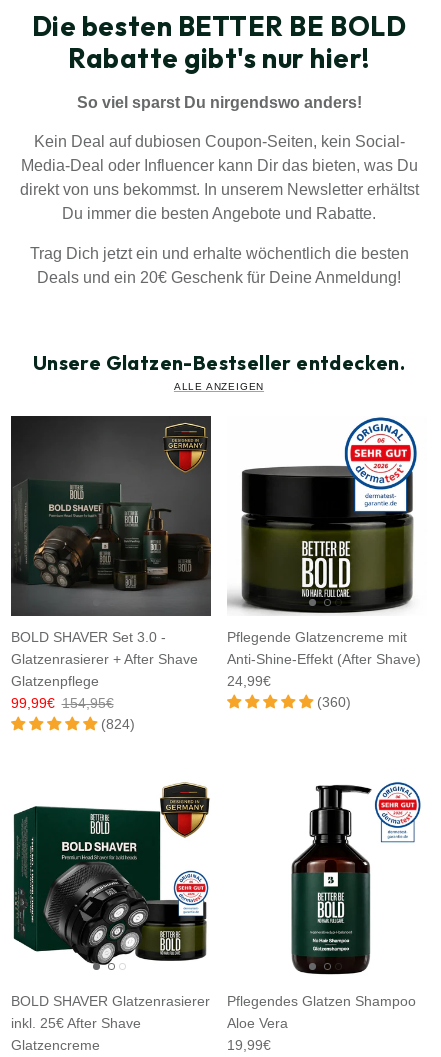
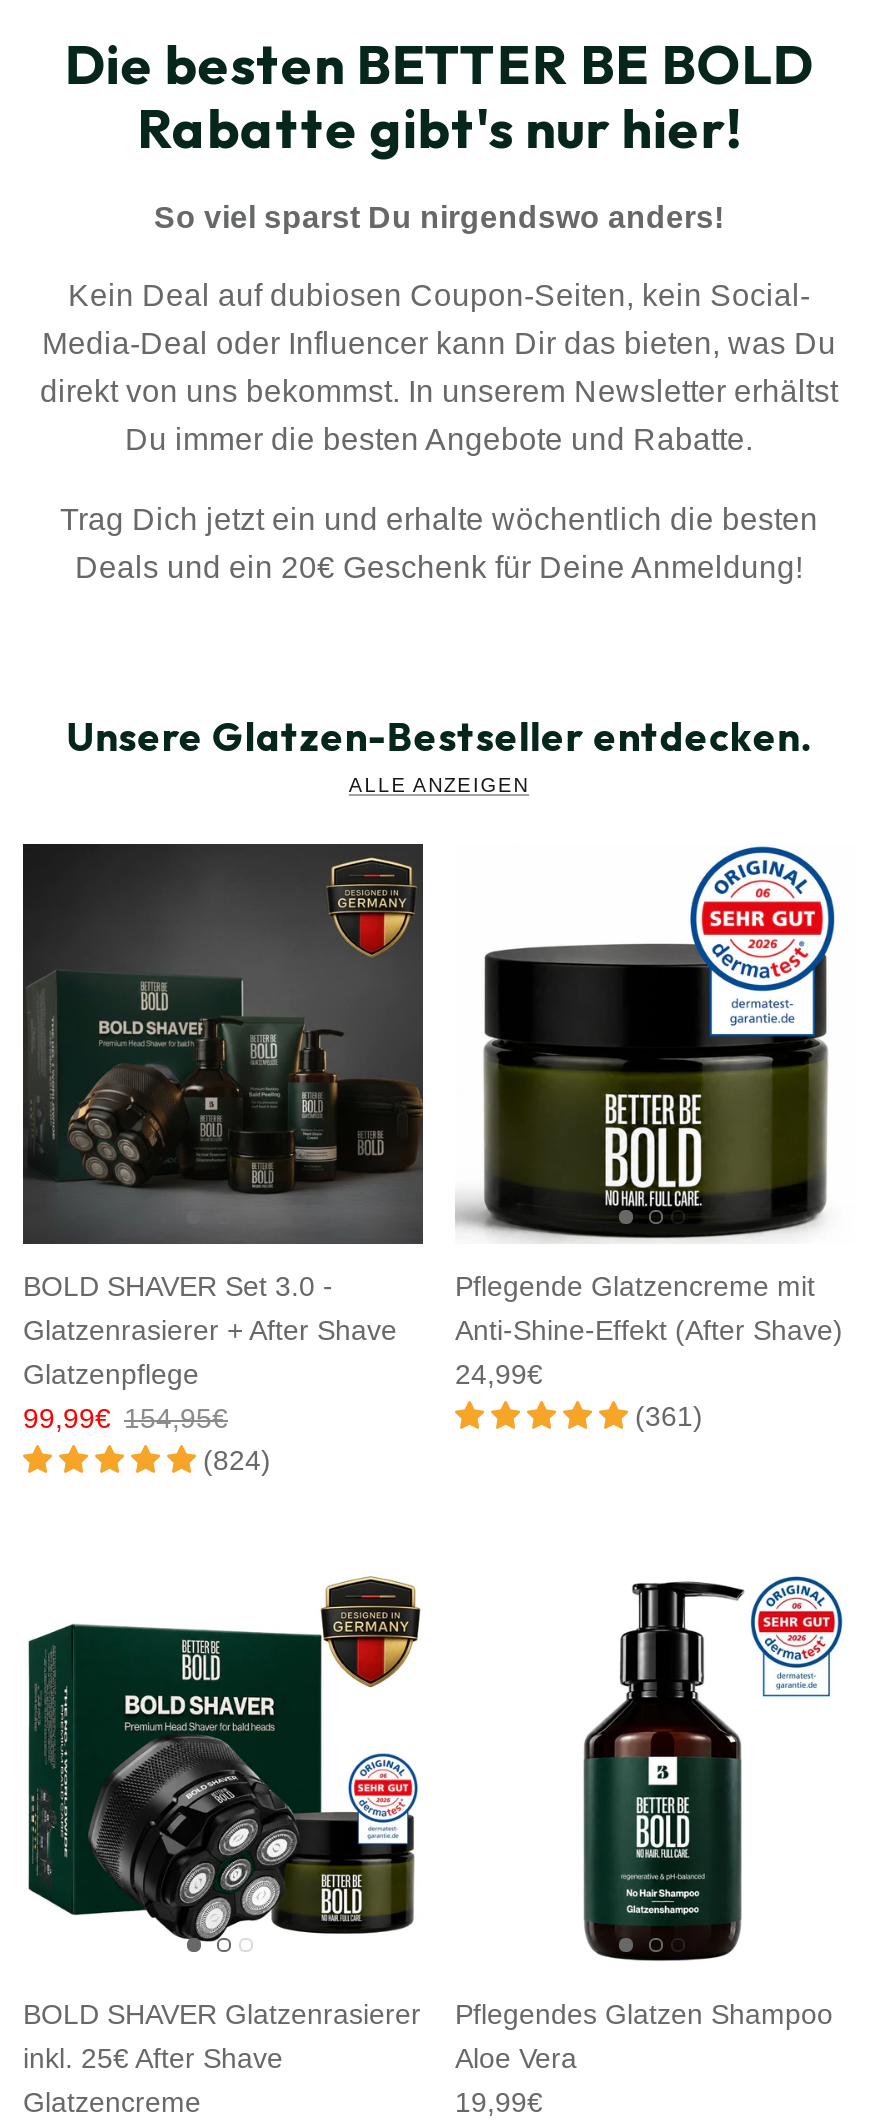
- (360)
+ (361)
